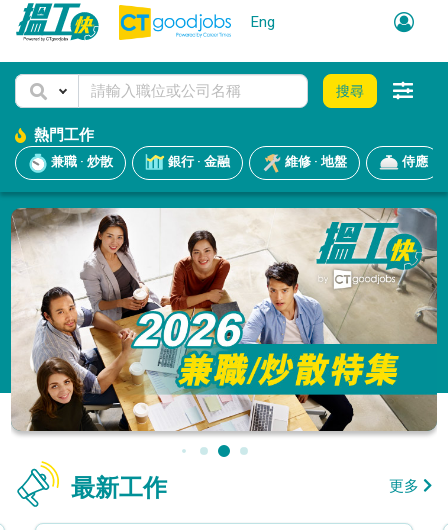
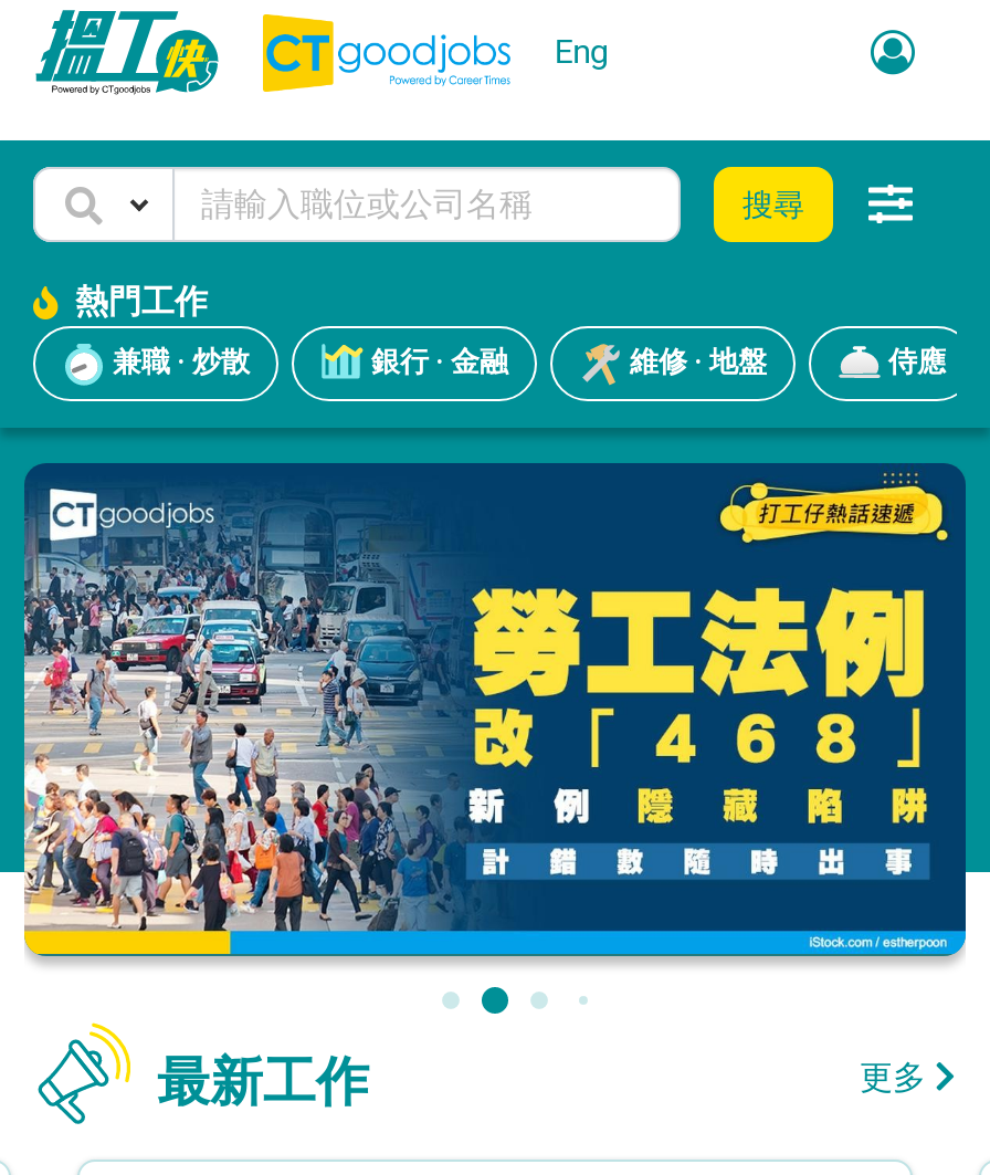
- [image]
+ [image]
